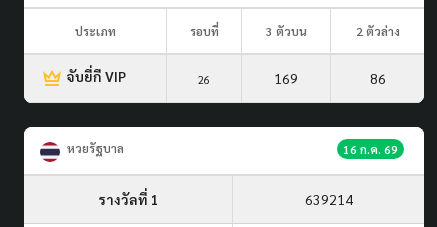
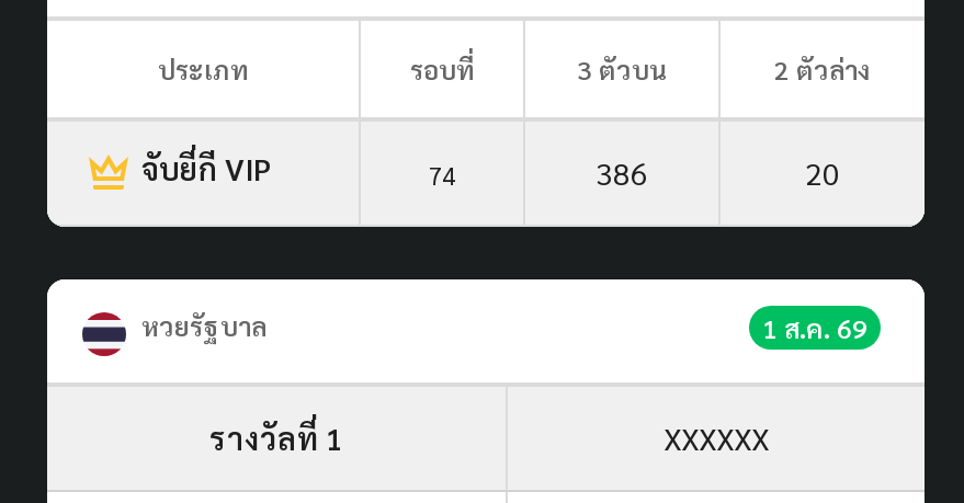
- 26
+ 74

- 169
+ 386

- 86
+ 20

- 16 ก.ค. 69
+ 1 ส.ค. 69

- 639214
+ XXXXXX
